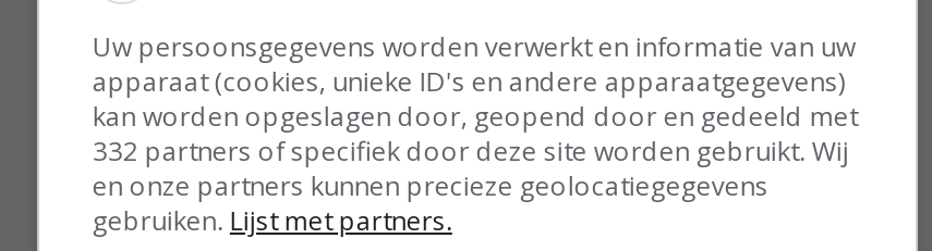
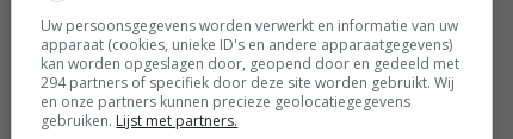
- 332 partners of specifiek door deze site worden gebruikt. Wij
+ 294 partners of specifiek door deze site worden gebruikt. Wij
